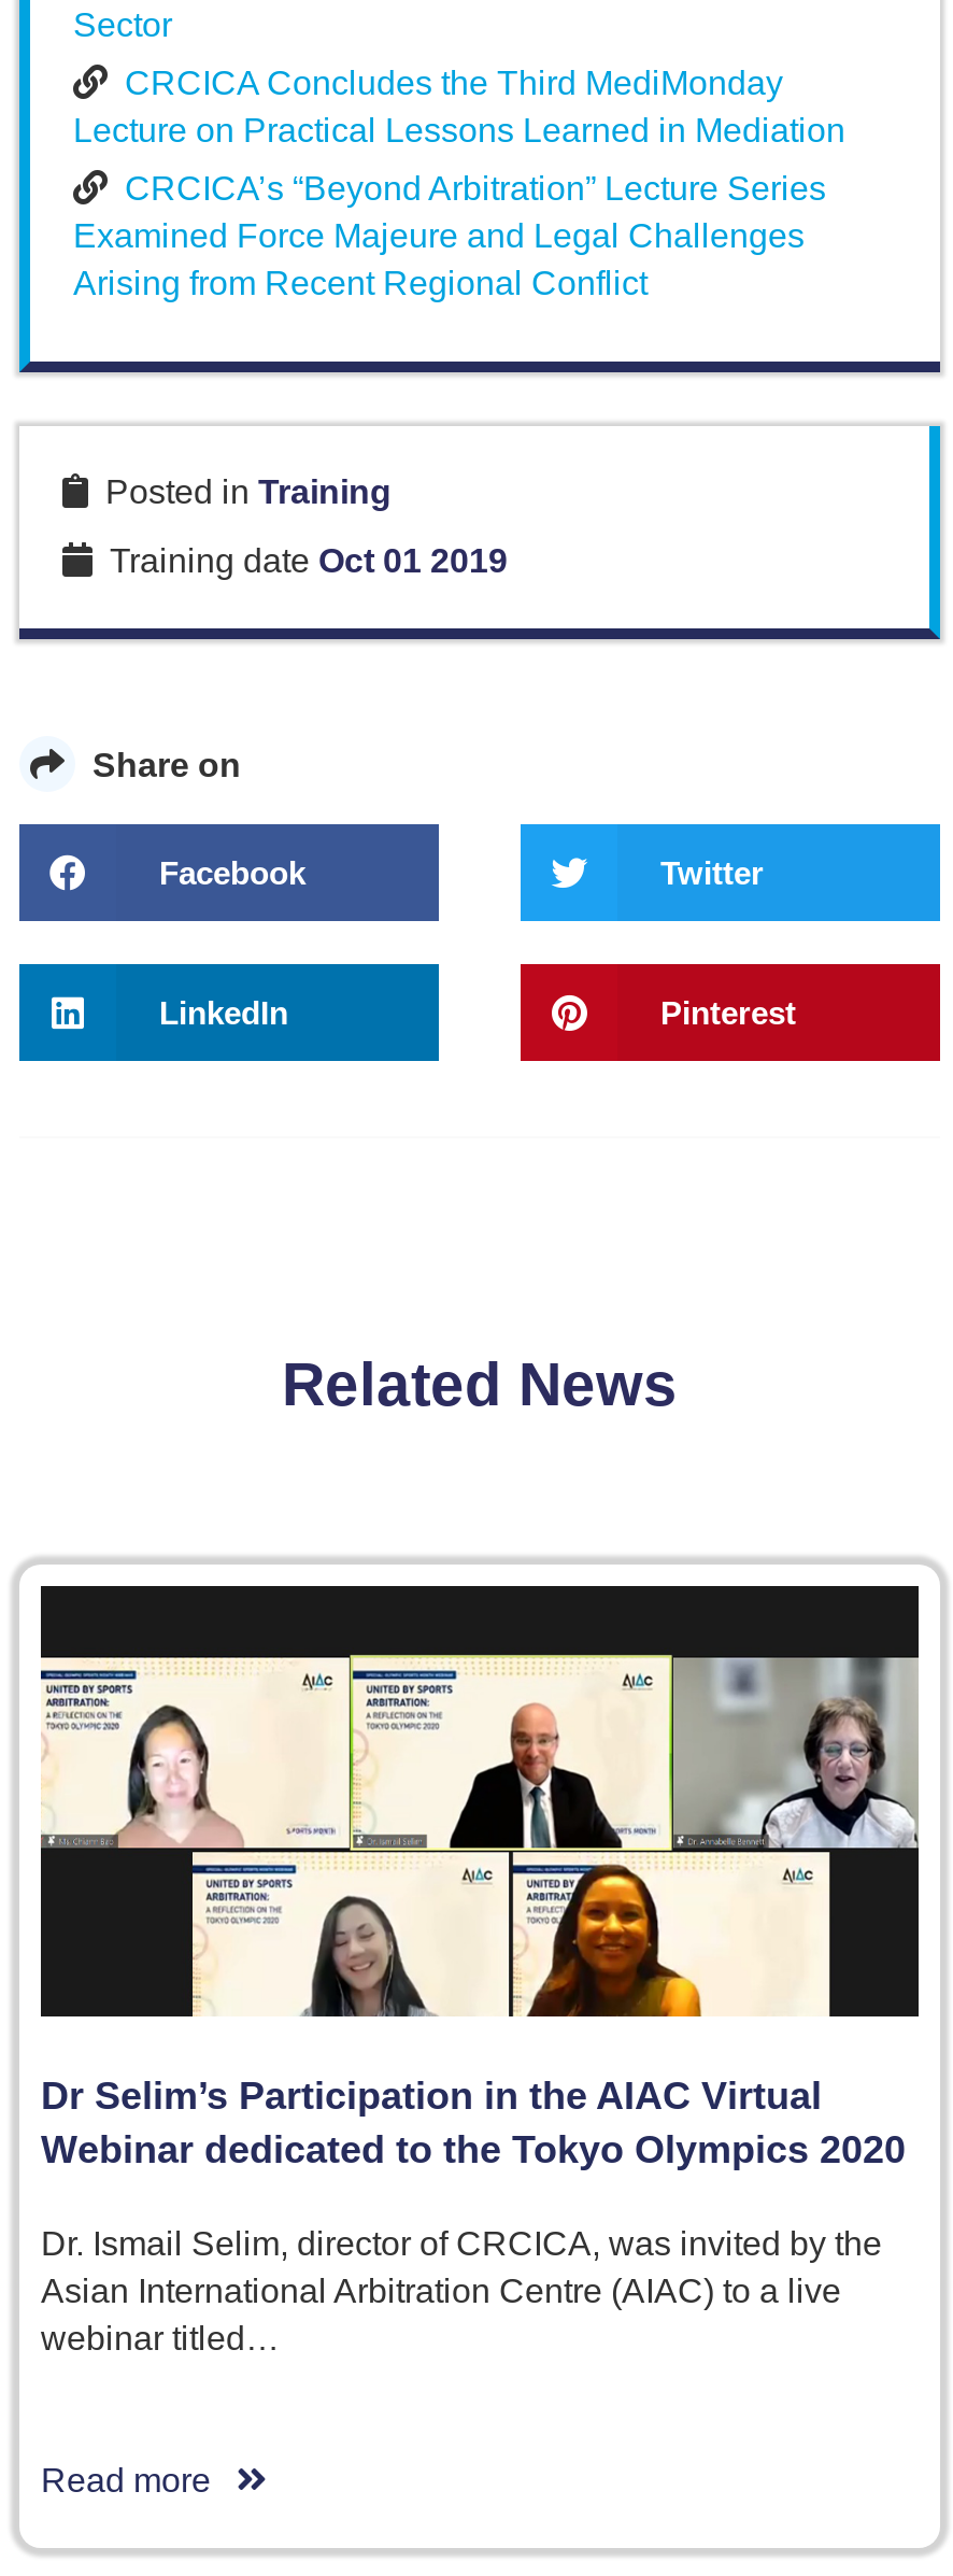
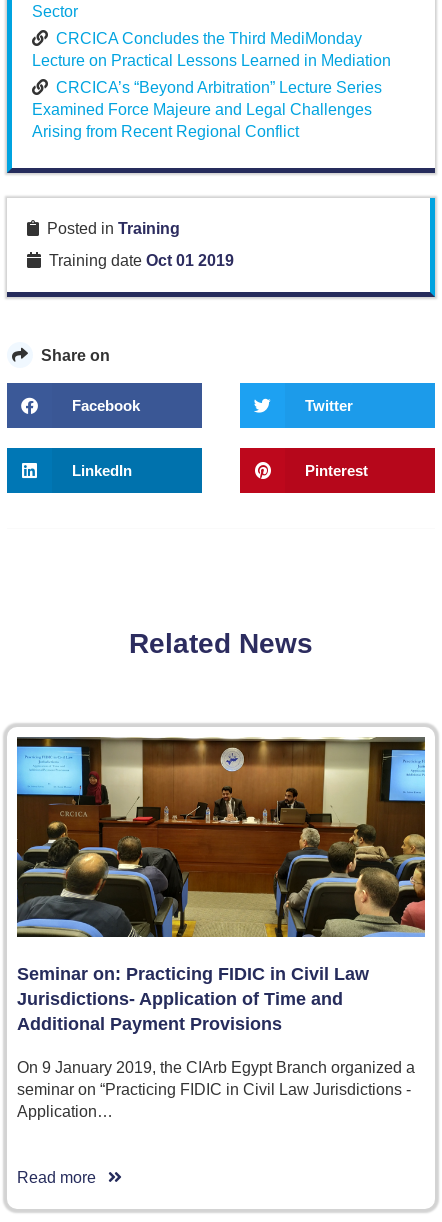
- [image]
- Dr Selim’s Participation in the AIAC Virtual
- Webinar dedicated to the Tokyo Olympics 2020
+ [image]
+ Seminar on: Practicing FIDIC in Civil Law
+ Jurisdictions- Application of Time and
+ Additional Payment Provisions

- Dr. Ismail Selim, director of CRCICA, was invited by the
- Asian International Arbitration Centre (AIAC) to a live
- webinar titled…
+ On 9 January 2019, the CIArb Egypt Branch organized a
+ seminar on “Practicing FIDIC in Civil Law Jurisdictions -
+ Application…
